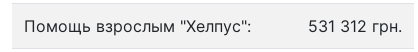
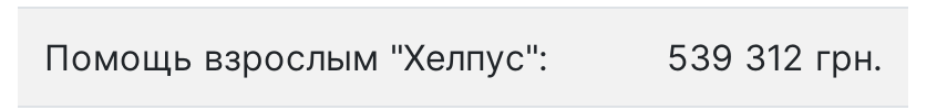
- 531 312 грн.
+ 539 312 грн.
